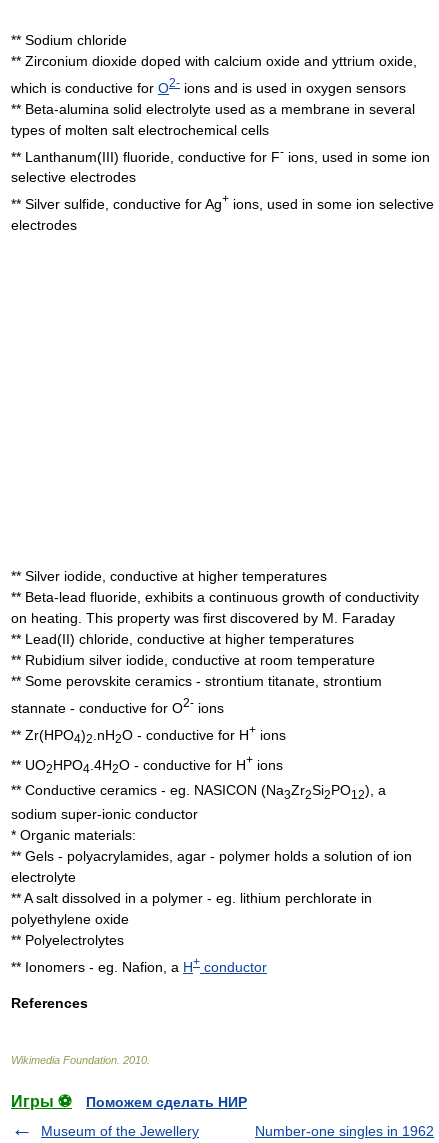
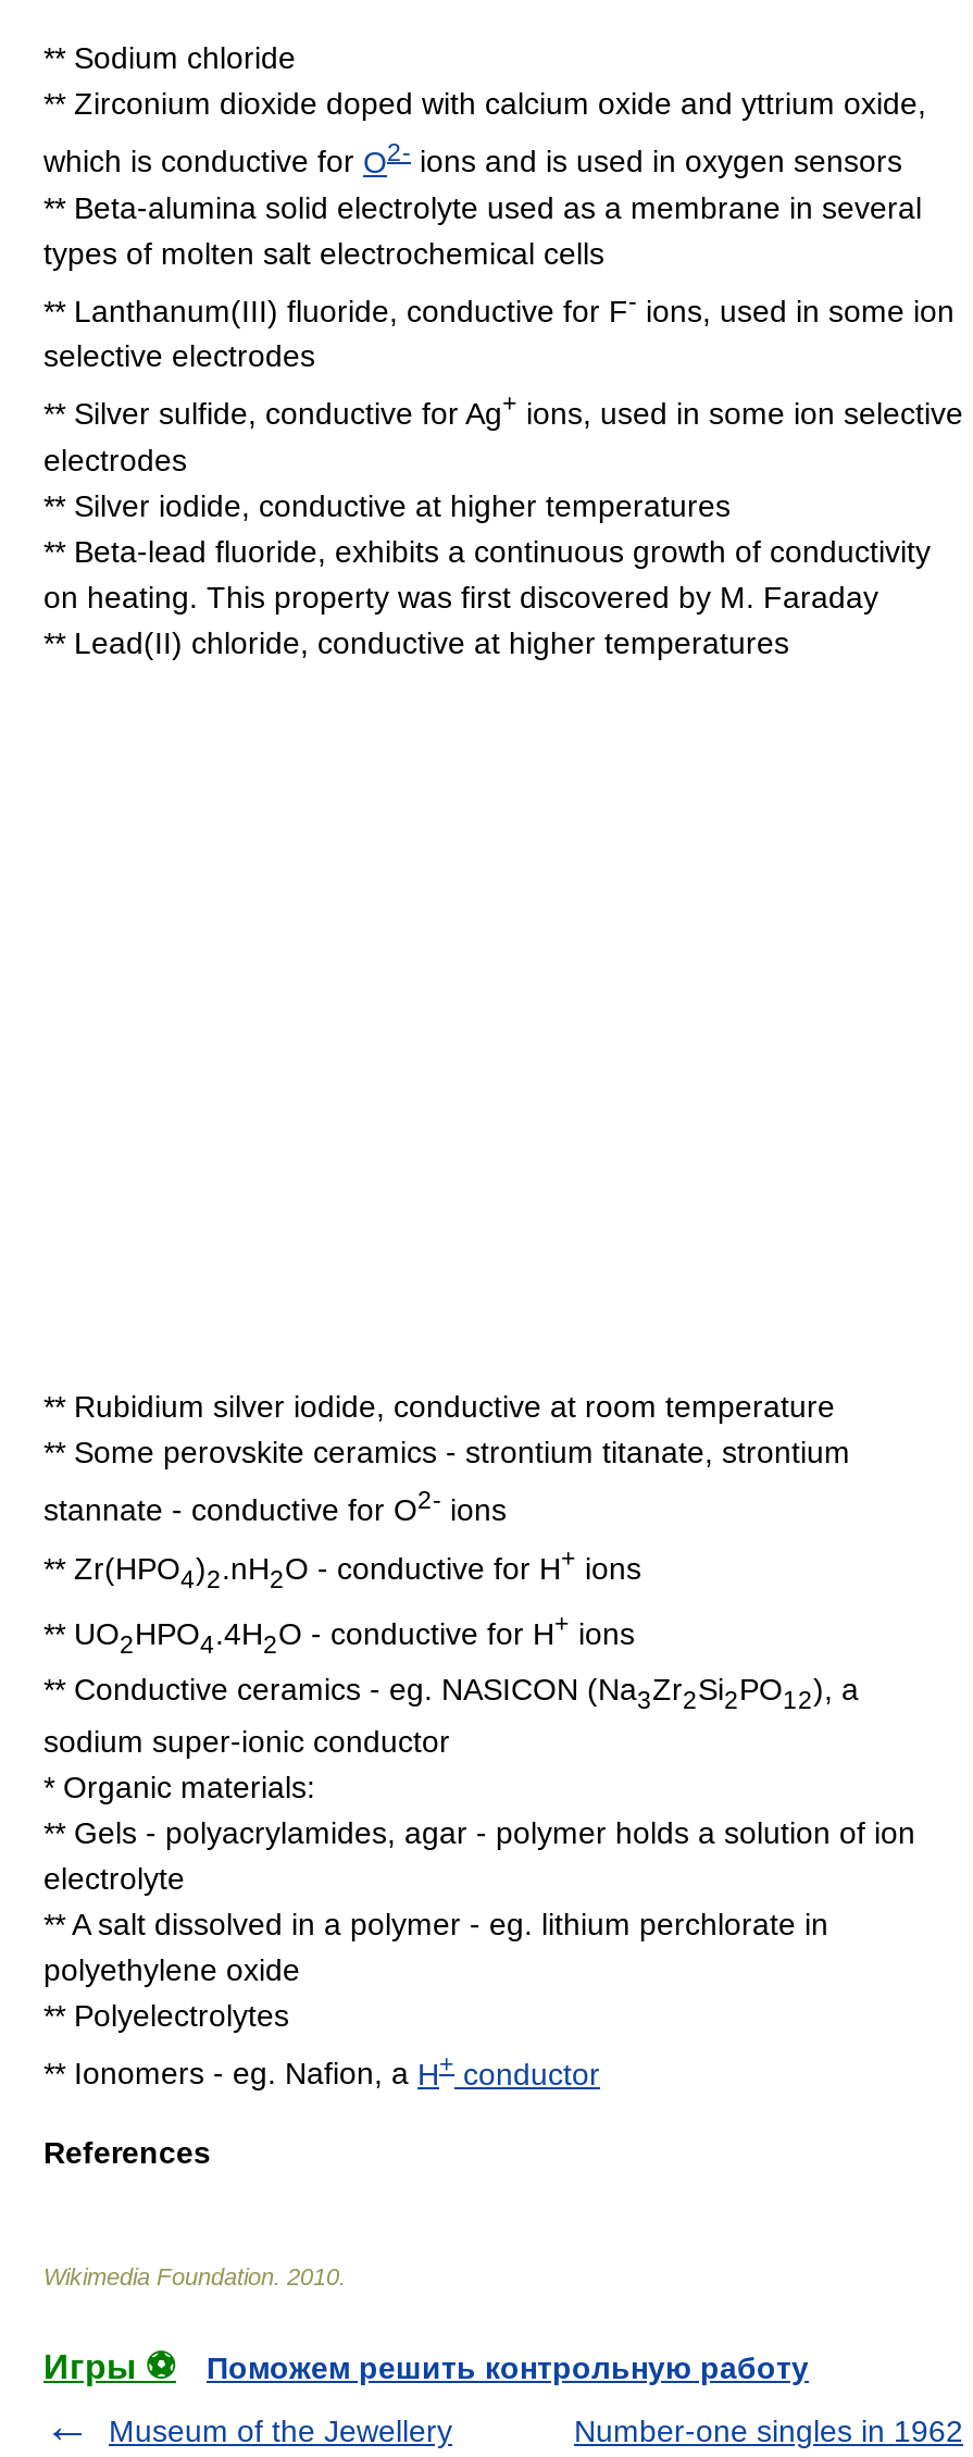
moved up: ** Silver iodide, conductive at higher temperatures | ** Beta-lead fluoride, exhibits a continuous growth of conductivity | on heating. This property was first discovered by M. Faraday | ** Lead(II) chloride, conductive at higher temperatures

- Поможем сделать НИР
+ Поможем решить контрольную работу
